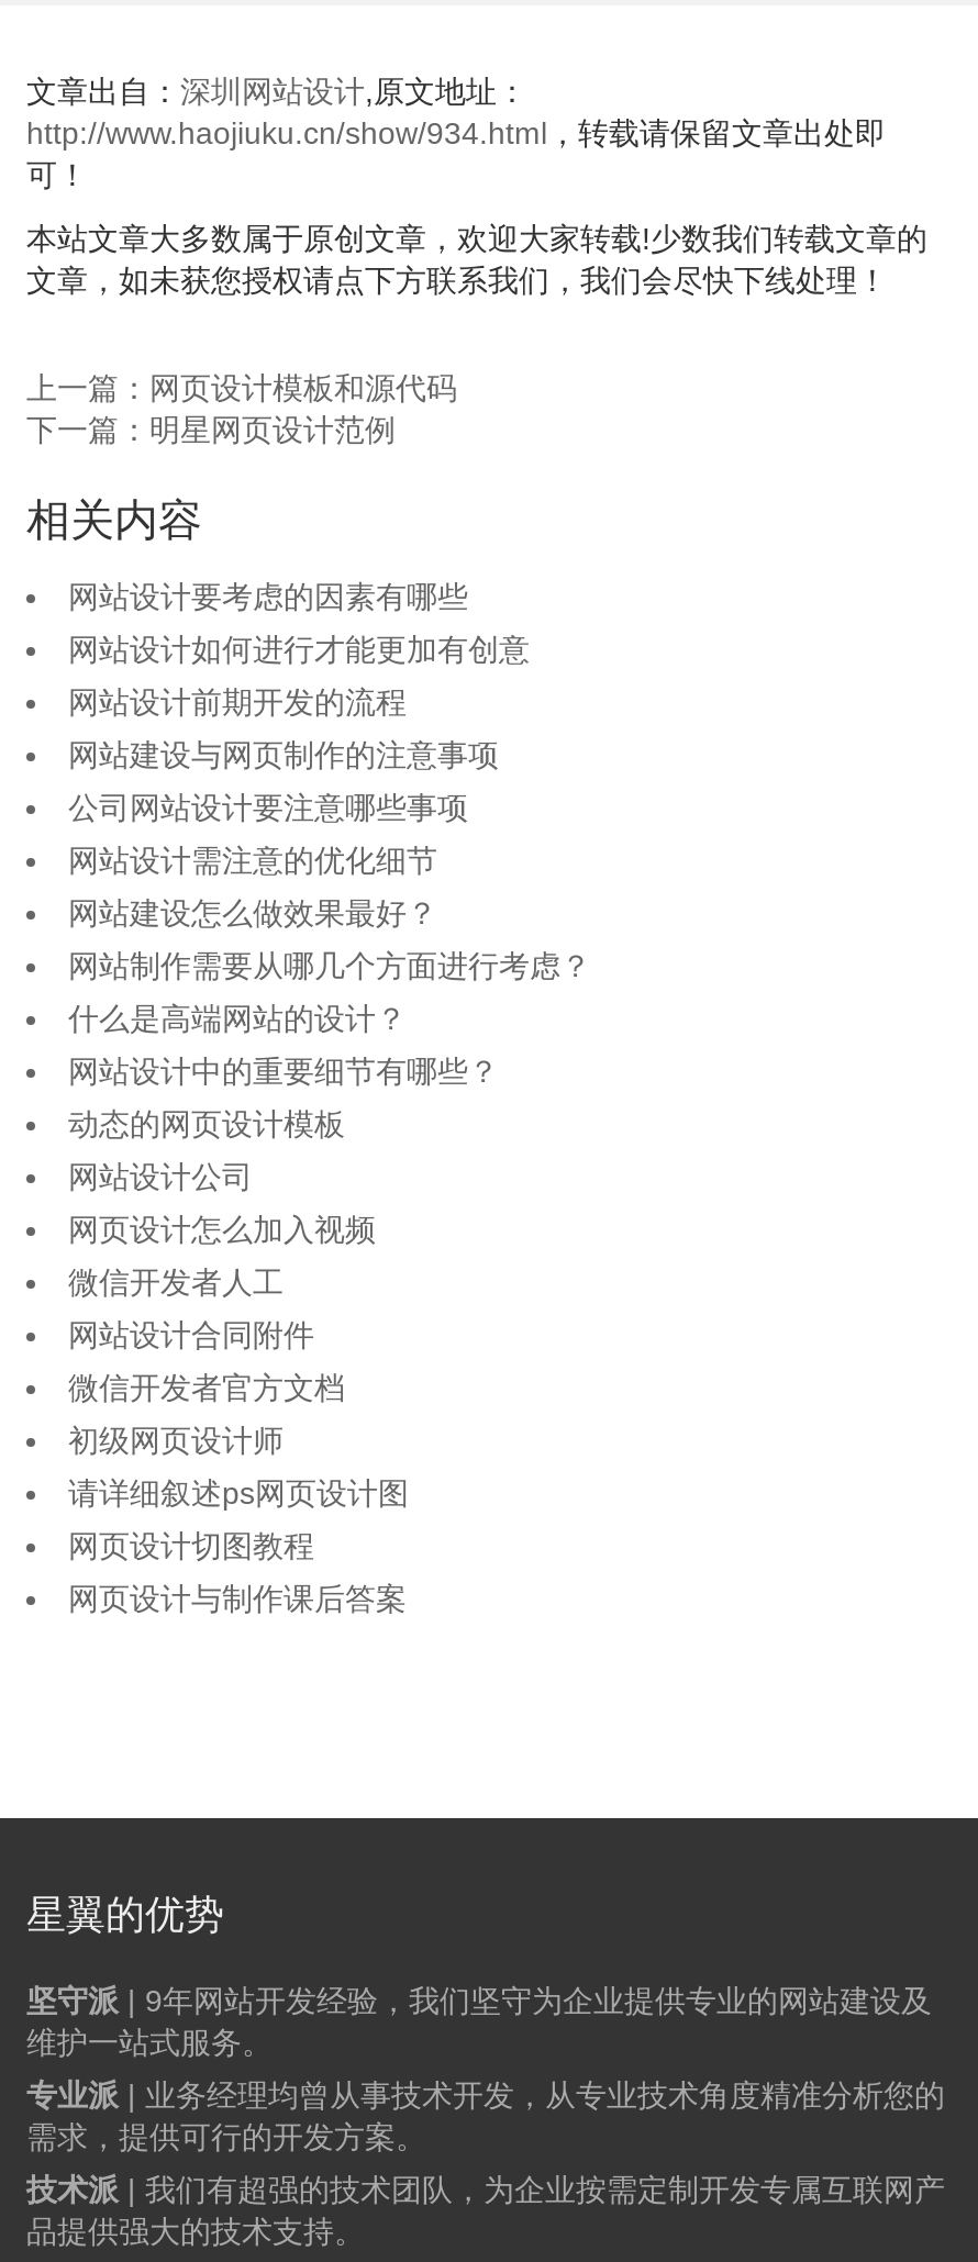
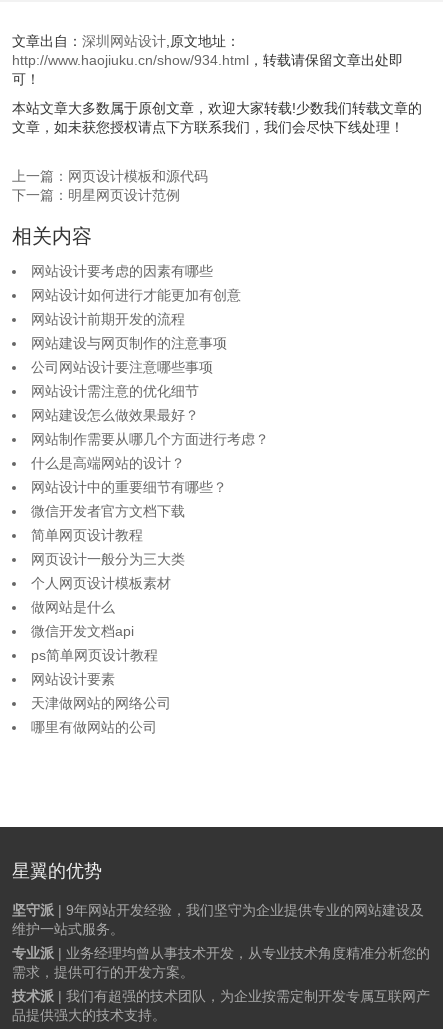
- 动态的网页设计模板
+ 微信开发者官方文档下载

- 网站设计公司
+ 简单网页设计教程

- 网页设计怎么加入视频
+ 网页设计一般分为三大类

- 微信开发者人工
+ 个人网页设计模板素材

- 网站设计合同附件
+ 做网站是什么

- 微信开发者官方文档
+ 微信开发文档api

- 初级网页设计师
+ ps简单网页设计教程

- 请详细叙述ps网页设计图
+ 网站设计要素

- 网页设计切图教程
+ 天津做网站的网络公司

- 网页设计与制作课后答案
+ 哪里有做网站的公司
